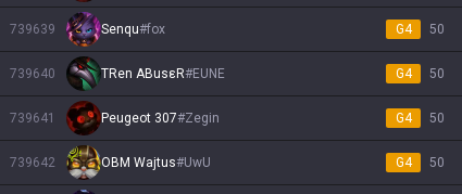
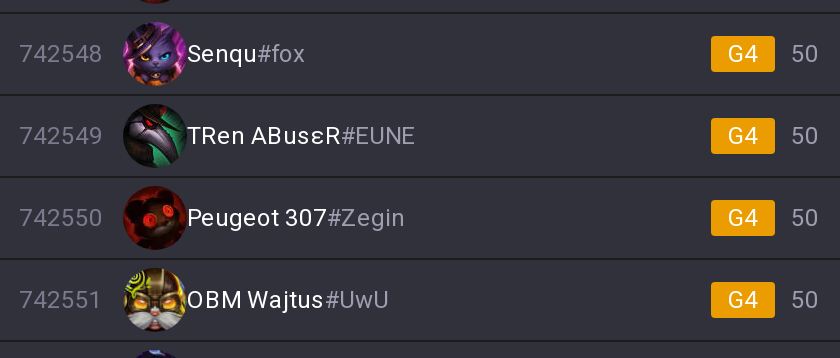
- 739639
+ 742548

- 739640
+ 742549

- 739641
+ 742550

- 739642
+ 742551
